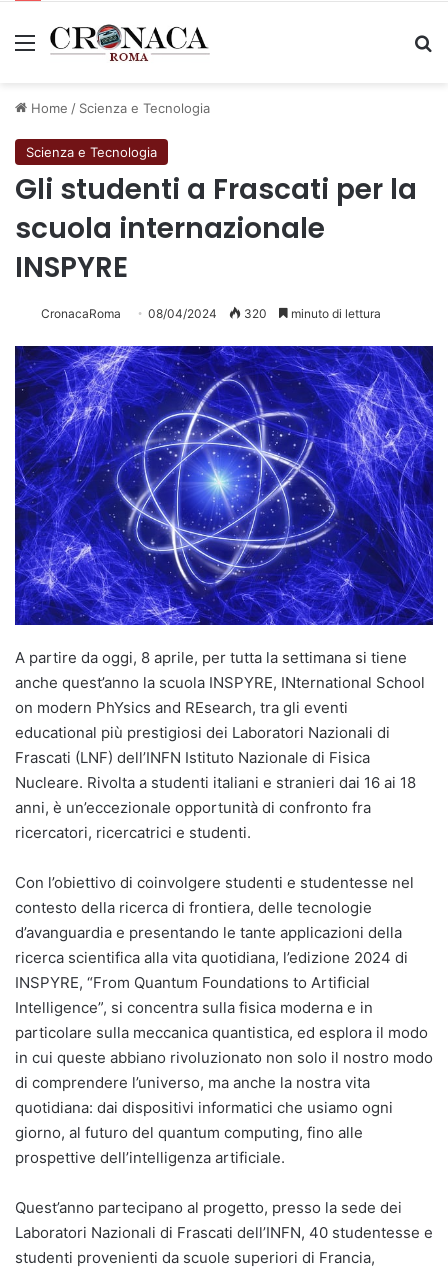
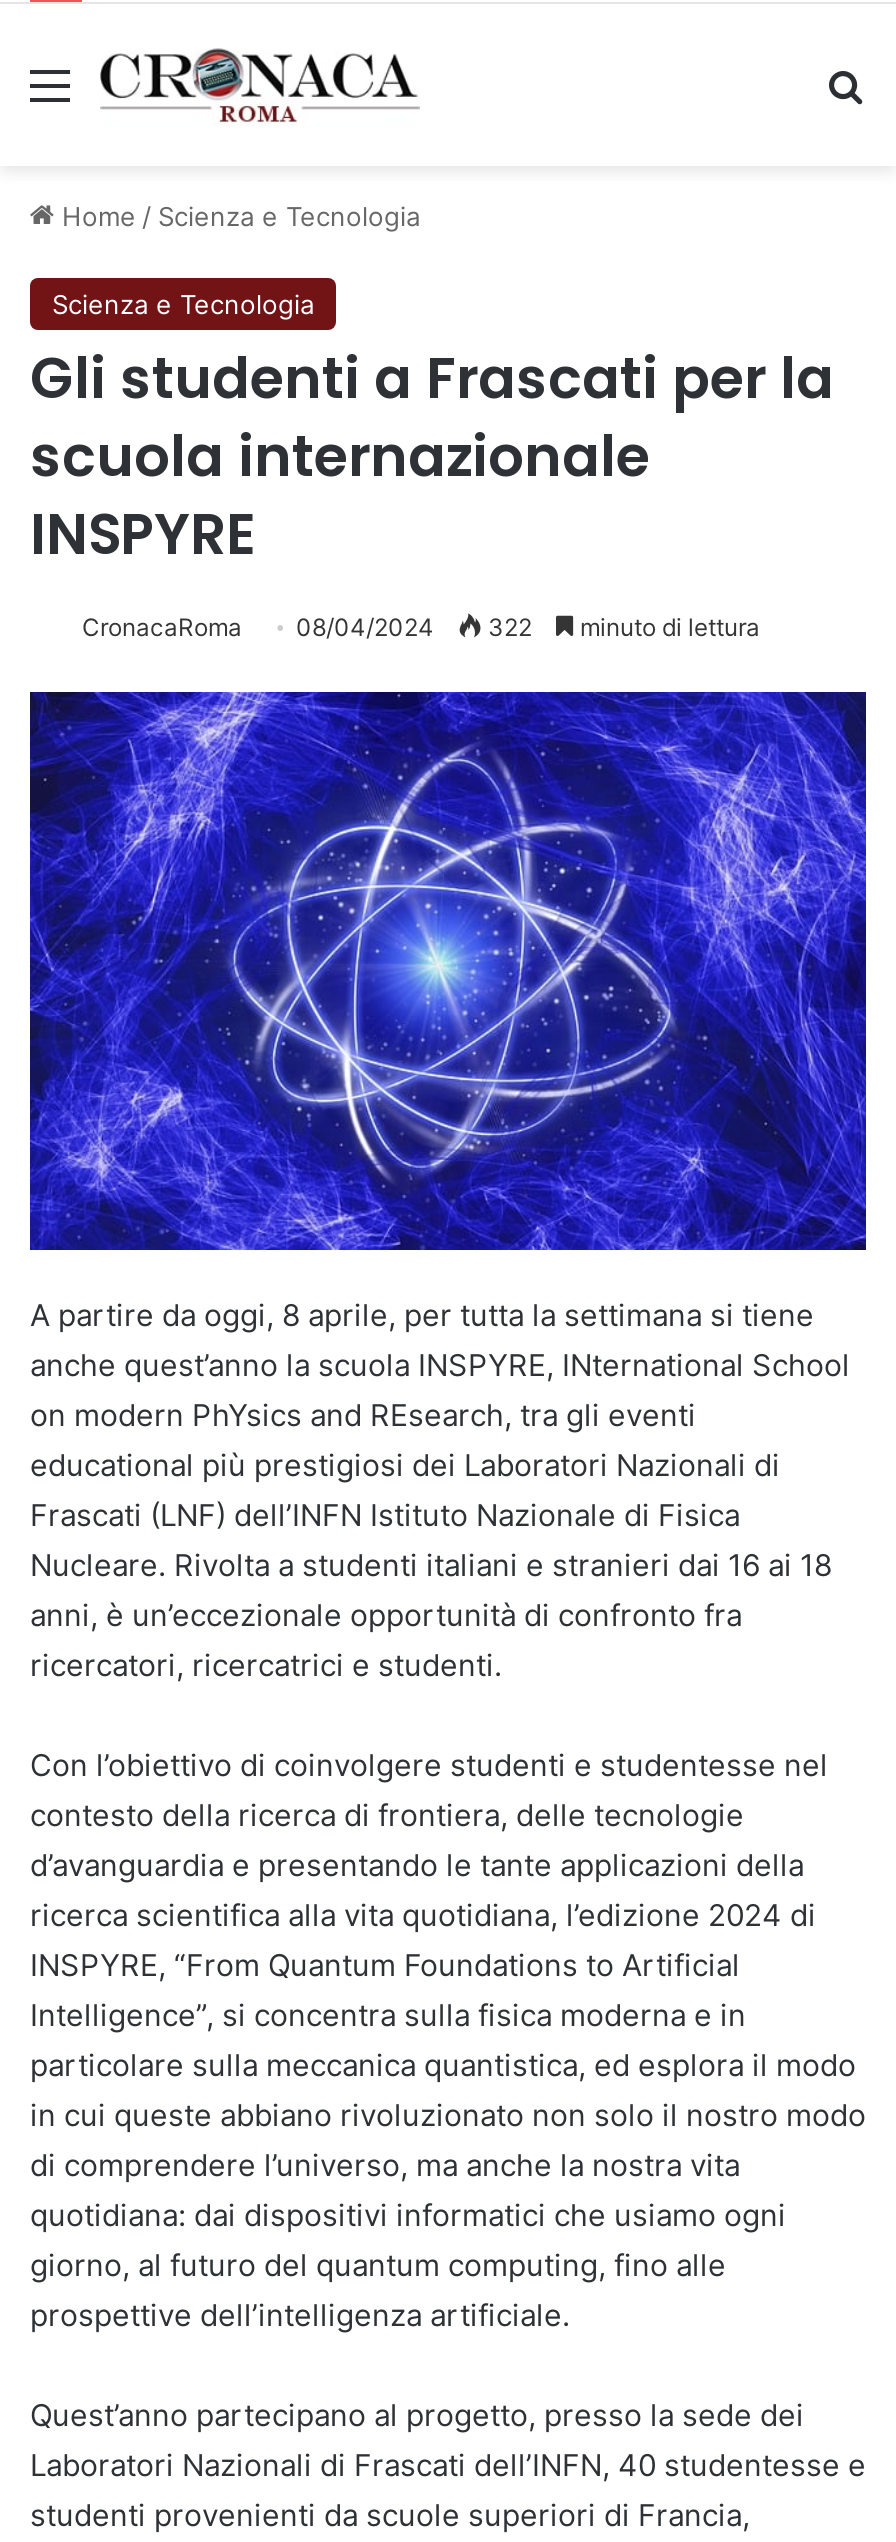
- CronacaRoma 08/04/2024 320 minuto di lettura
+ CronacaRoma 08/04/2024 322 minuto di lettura
